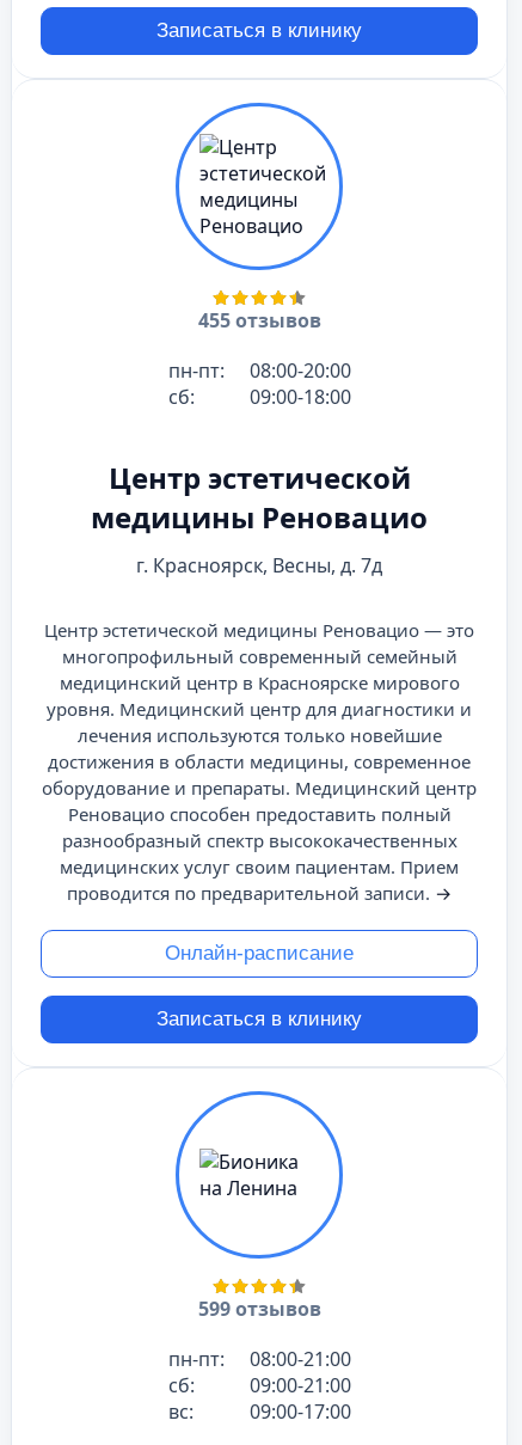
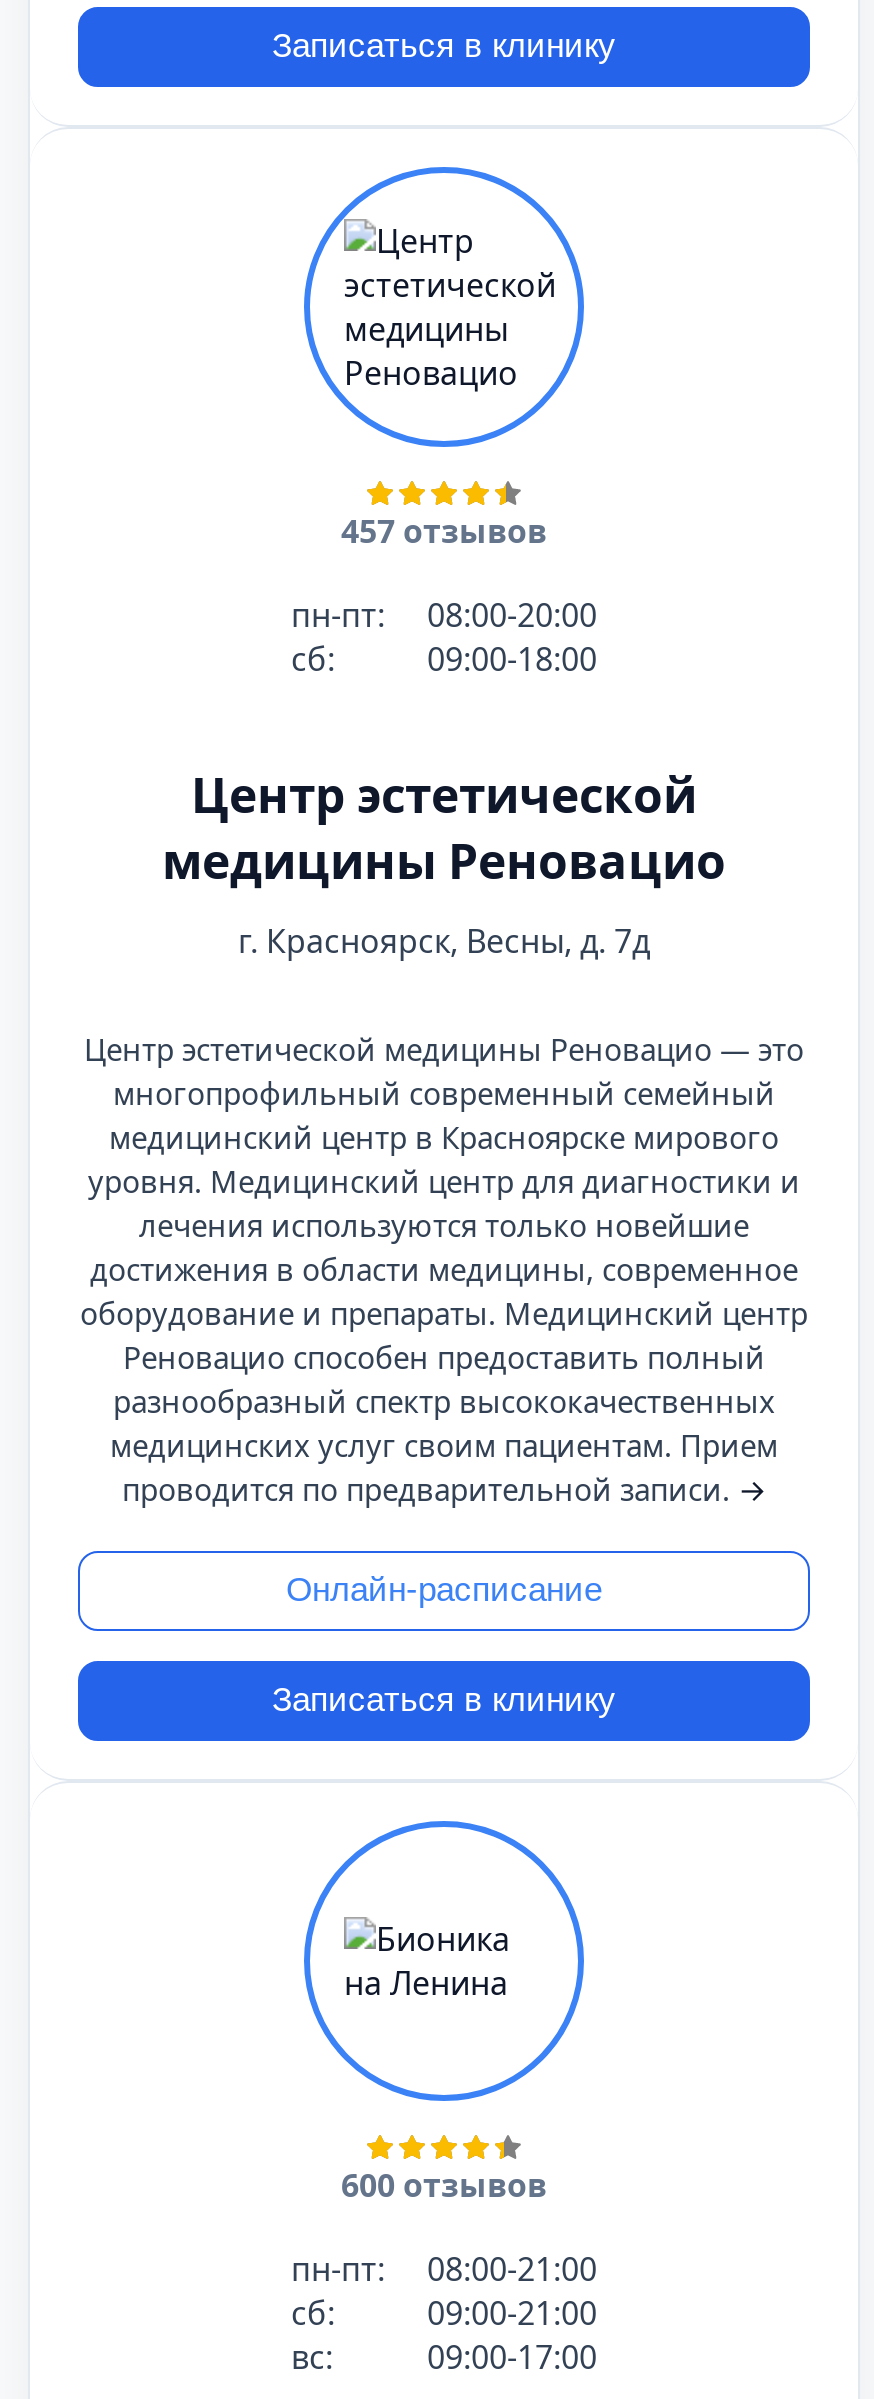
- 455 отзывов
+ 457 отзывов

- 599 отзывов
+ 600 отзывов
